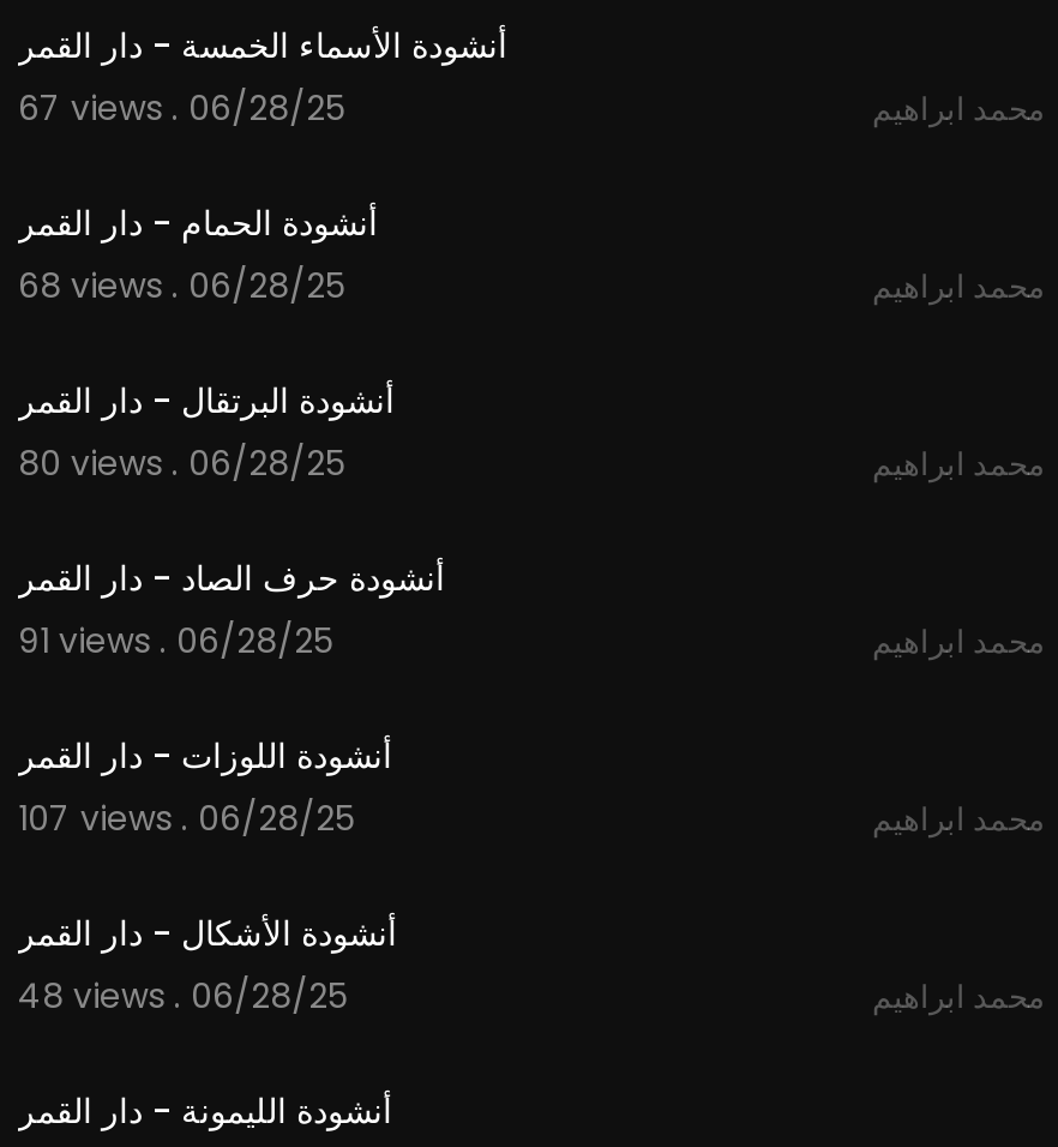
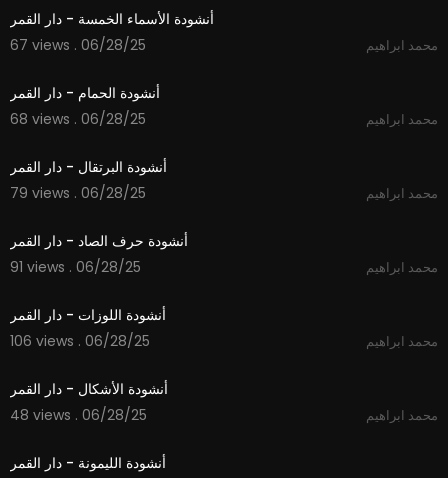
- 80 views . 06/28/25
+ 79 views . 06/28/25

- 107 views . 06/28/25
+ 106 views . 06/28/25
